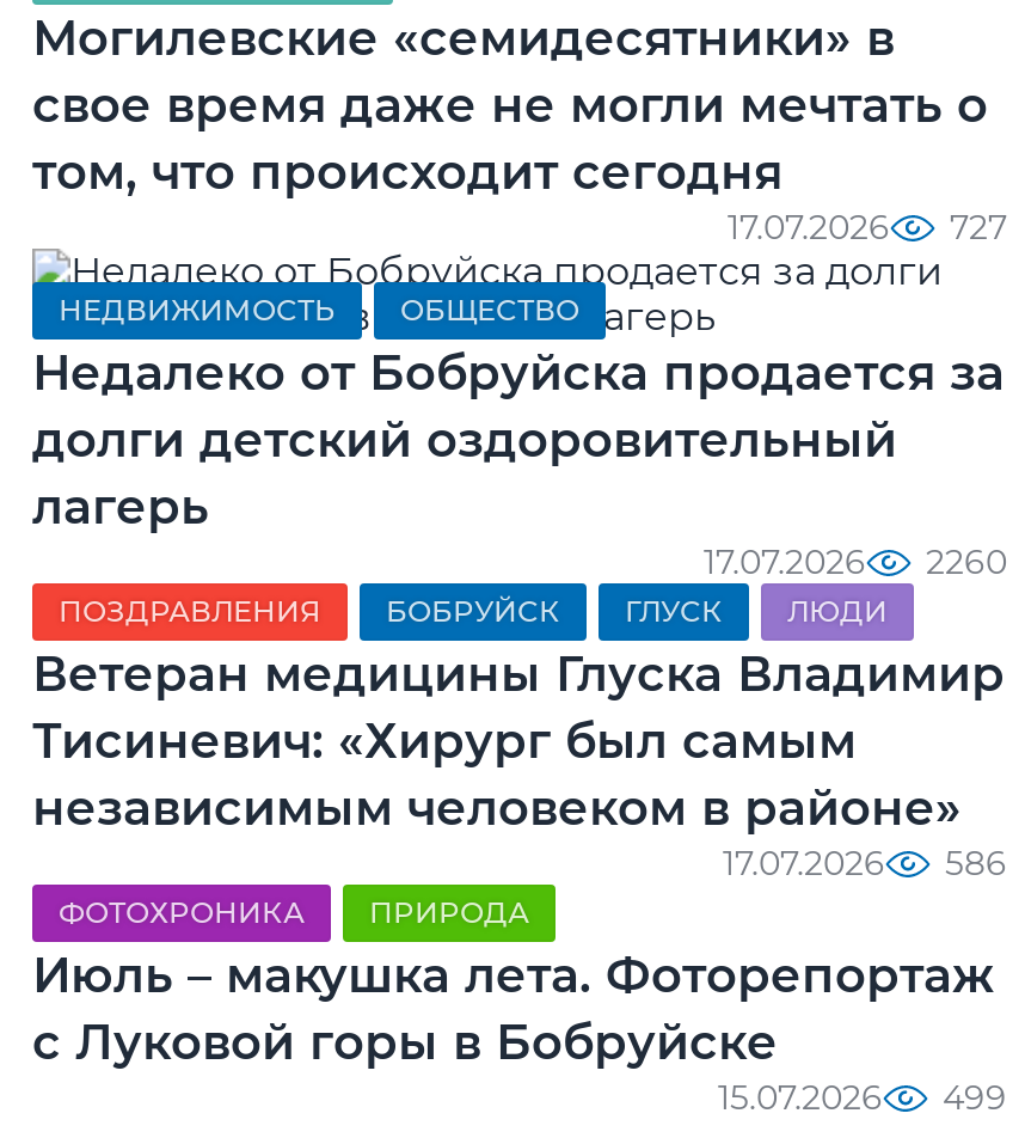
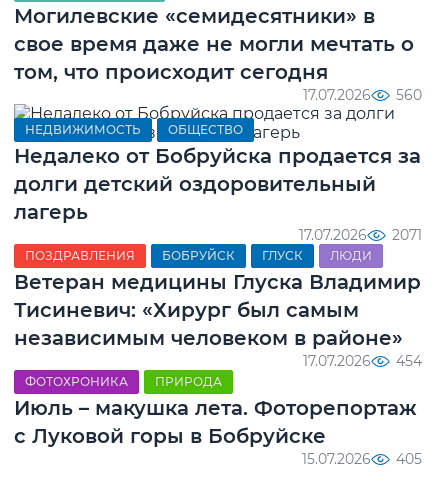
- 17.07.2026 727
+ 17.07.2026 560

- 17.07.2026 2260
+ 17.07.2026 2071

- 17.07.2026 586
+ 17.07.2026 454

- 15.07.2026 499
+ 15.07.2026 405
